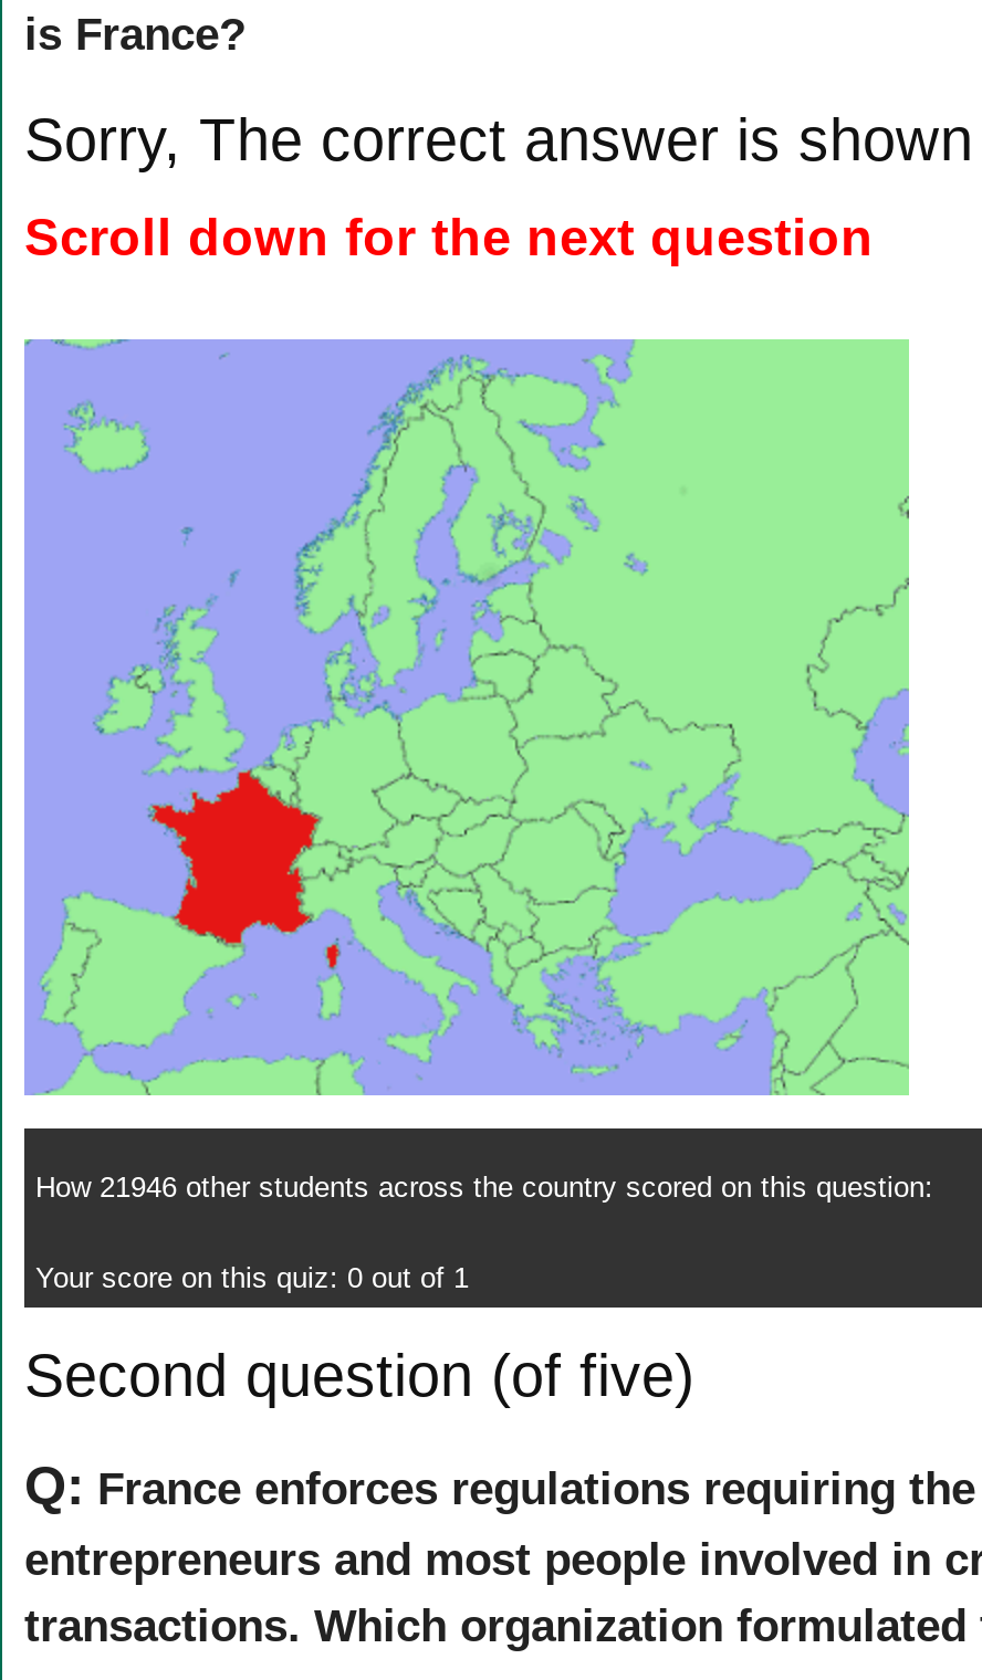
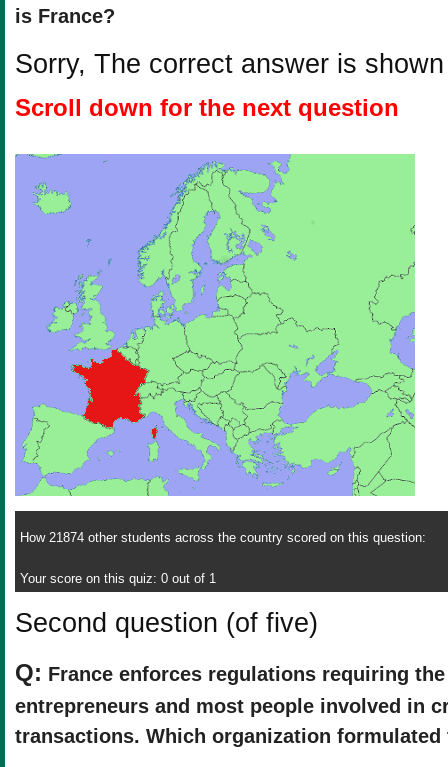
- How 21946 other students across the country scored on this question:
+ How 21874 other students across the country scored on this question:
